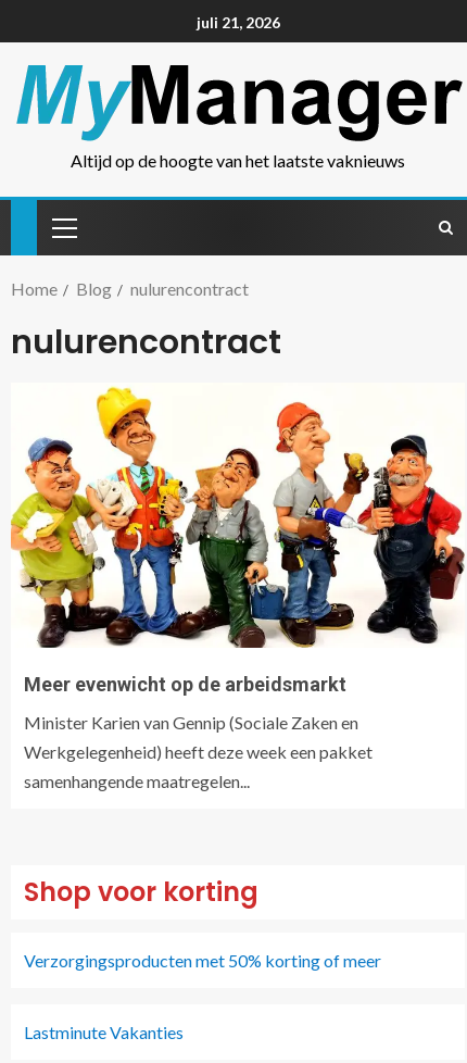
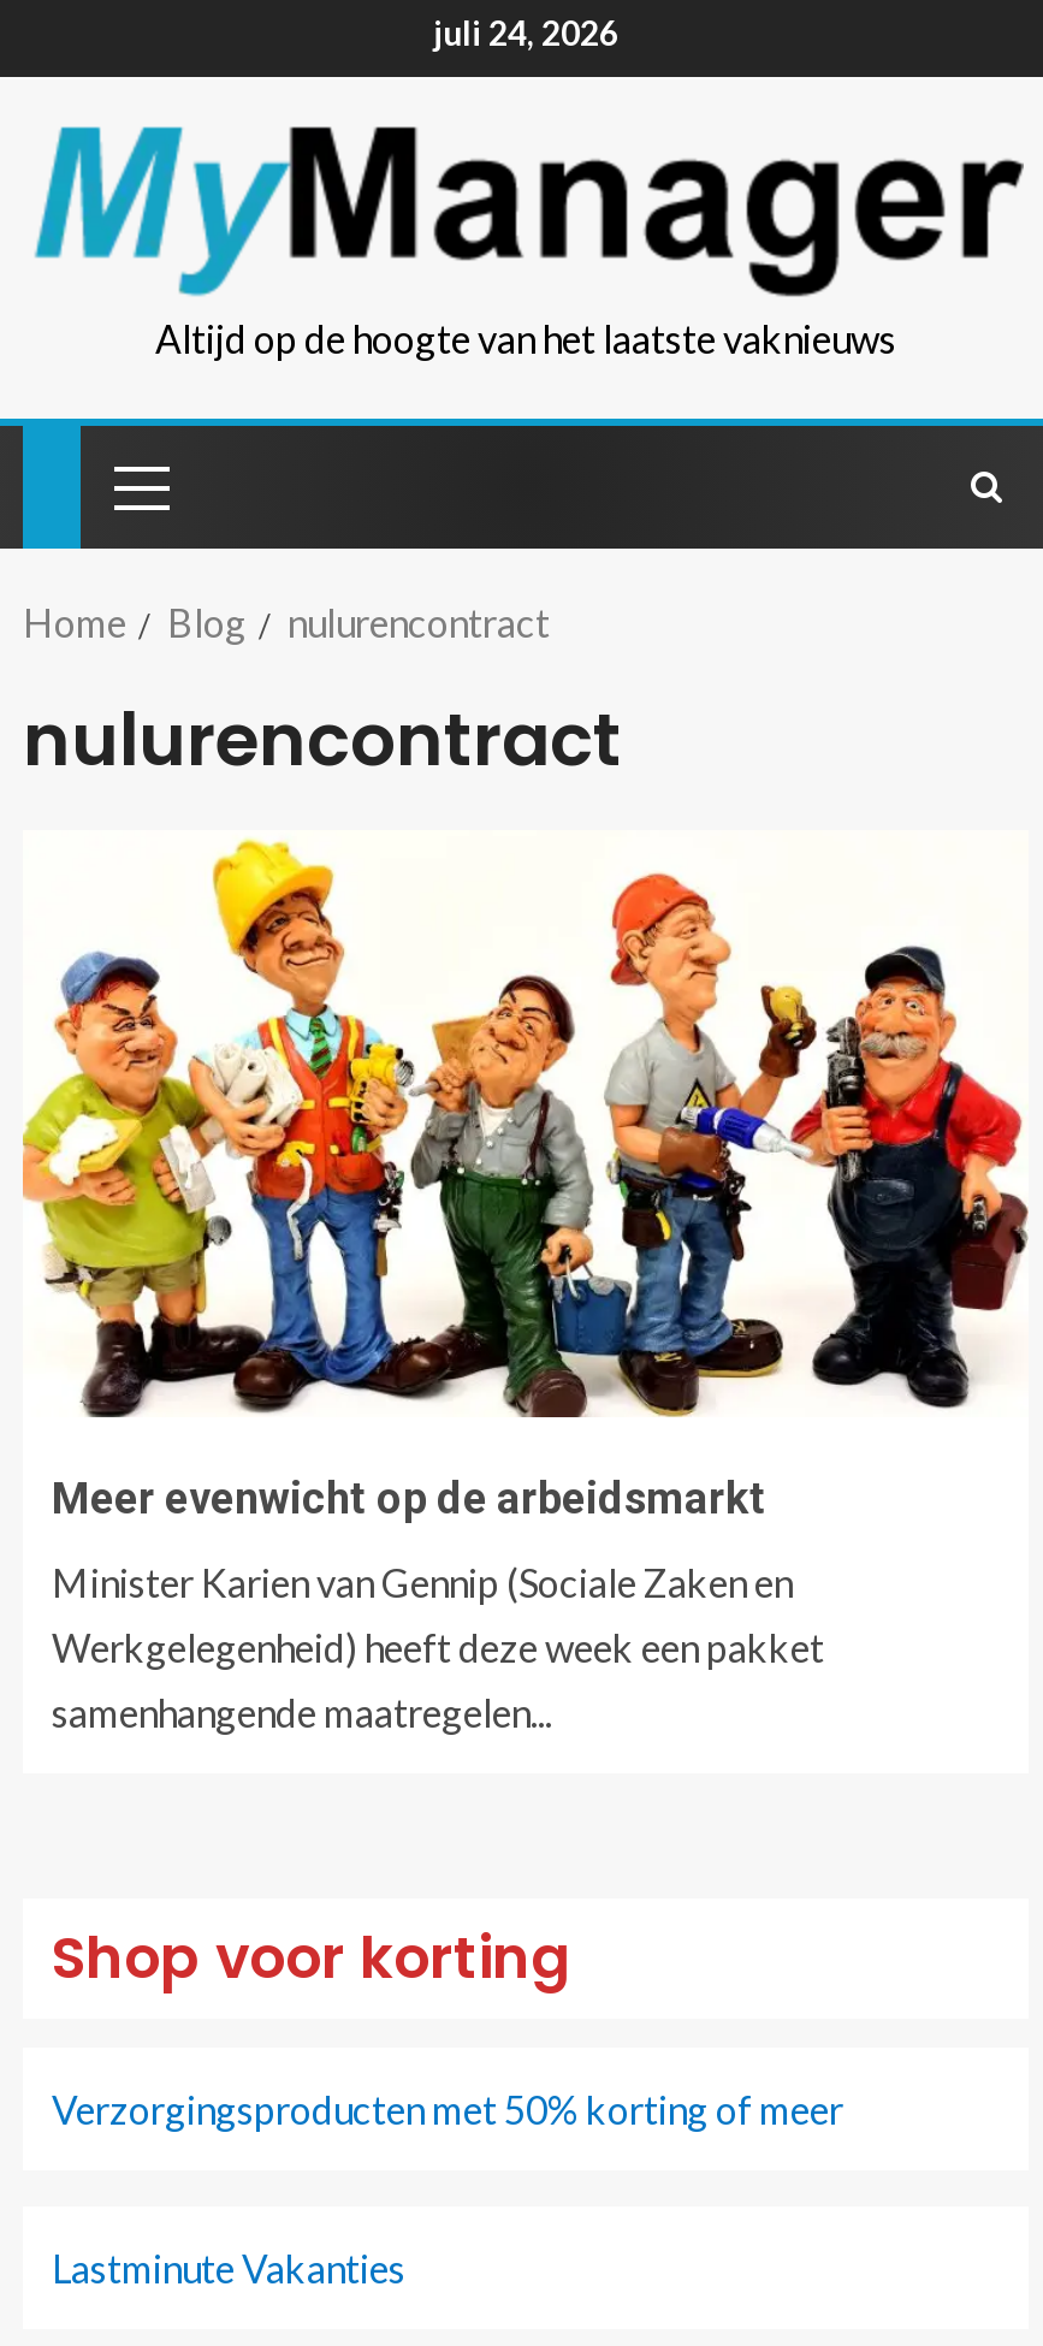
- juli 21, 2026
+ juli 24, 2026
